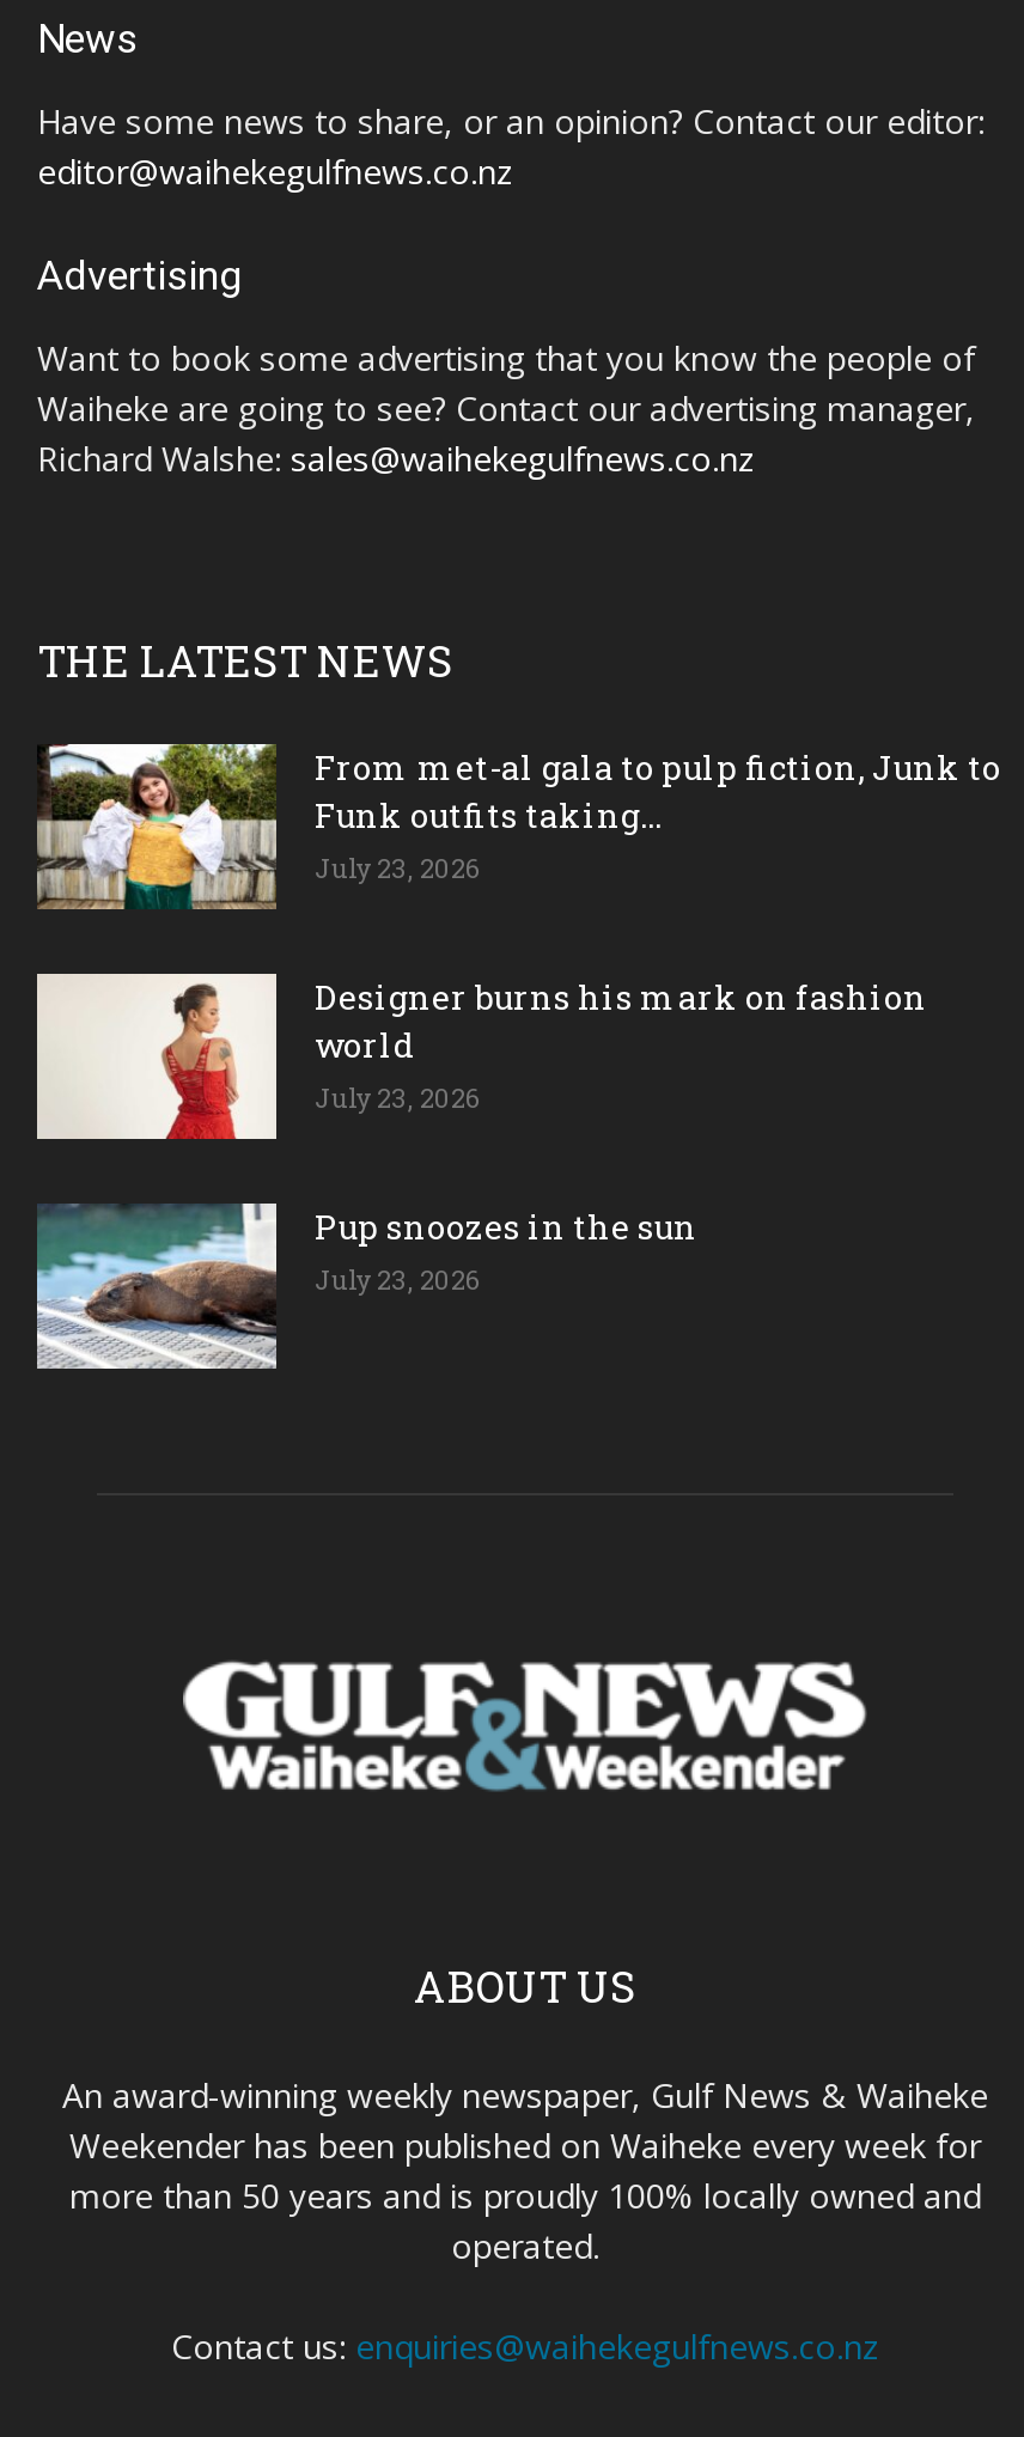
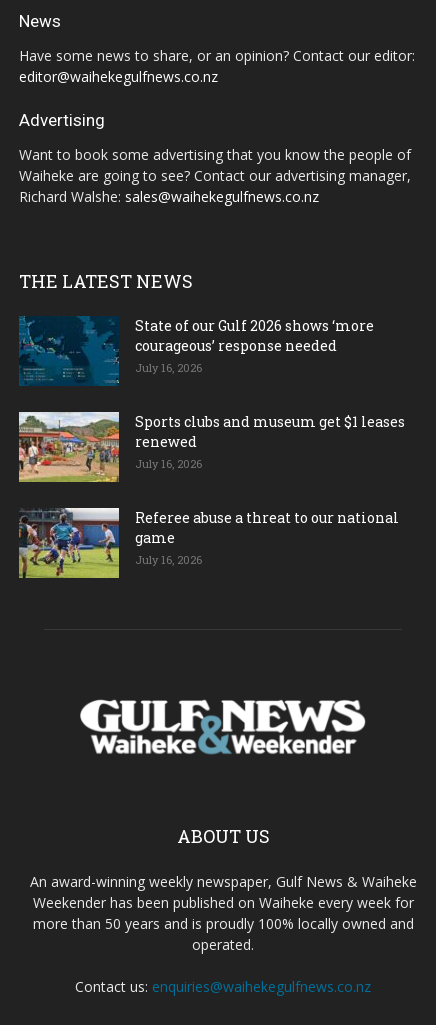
- [image]
- From met-al gala to pulp fiction, Junk to
- Funk outfits taking...
- July 23, 2026
+ [image]
+ State of our Gulf 2026 shows ‘more
+ courageous’ response needed
+ July 16, 2026

- [image]
- Designer burns his mark on fashion
- world
- July 23, 2026
+ [image]
+ Sports clubs and museum get $1 leases
+ renewed
+ July 16, 2026

- [image]
- Pup snoozes in the sun
- July 23, 2026
+ [image]
+ Referee abuse a threat to our national
+ game
+ July 16, 2026
